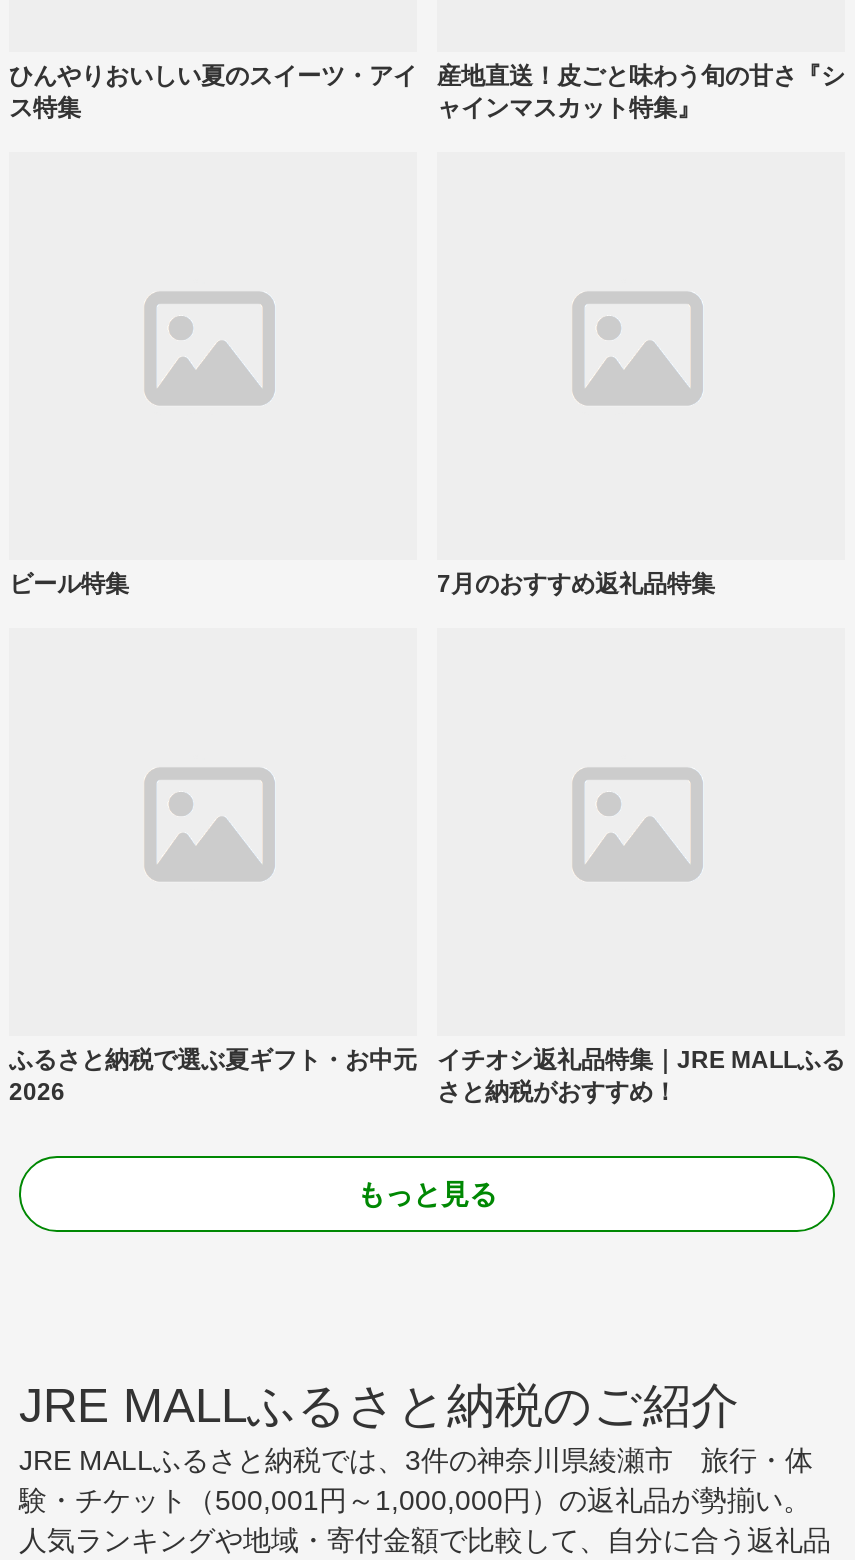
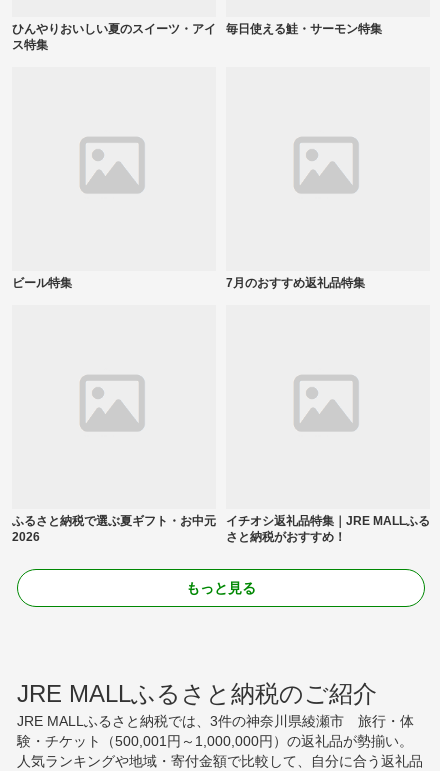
- 産地直送！皮ごと味わう旬の甘さ『シ
- ャインマスカット特集』
+ 毎日使える鮭・サーモン特集
